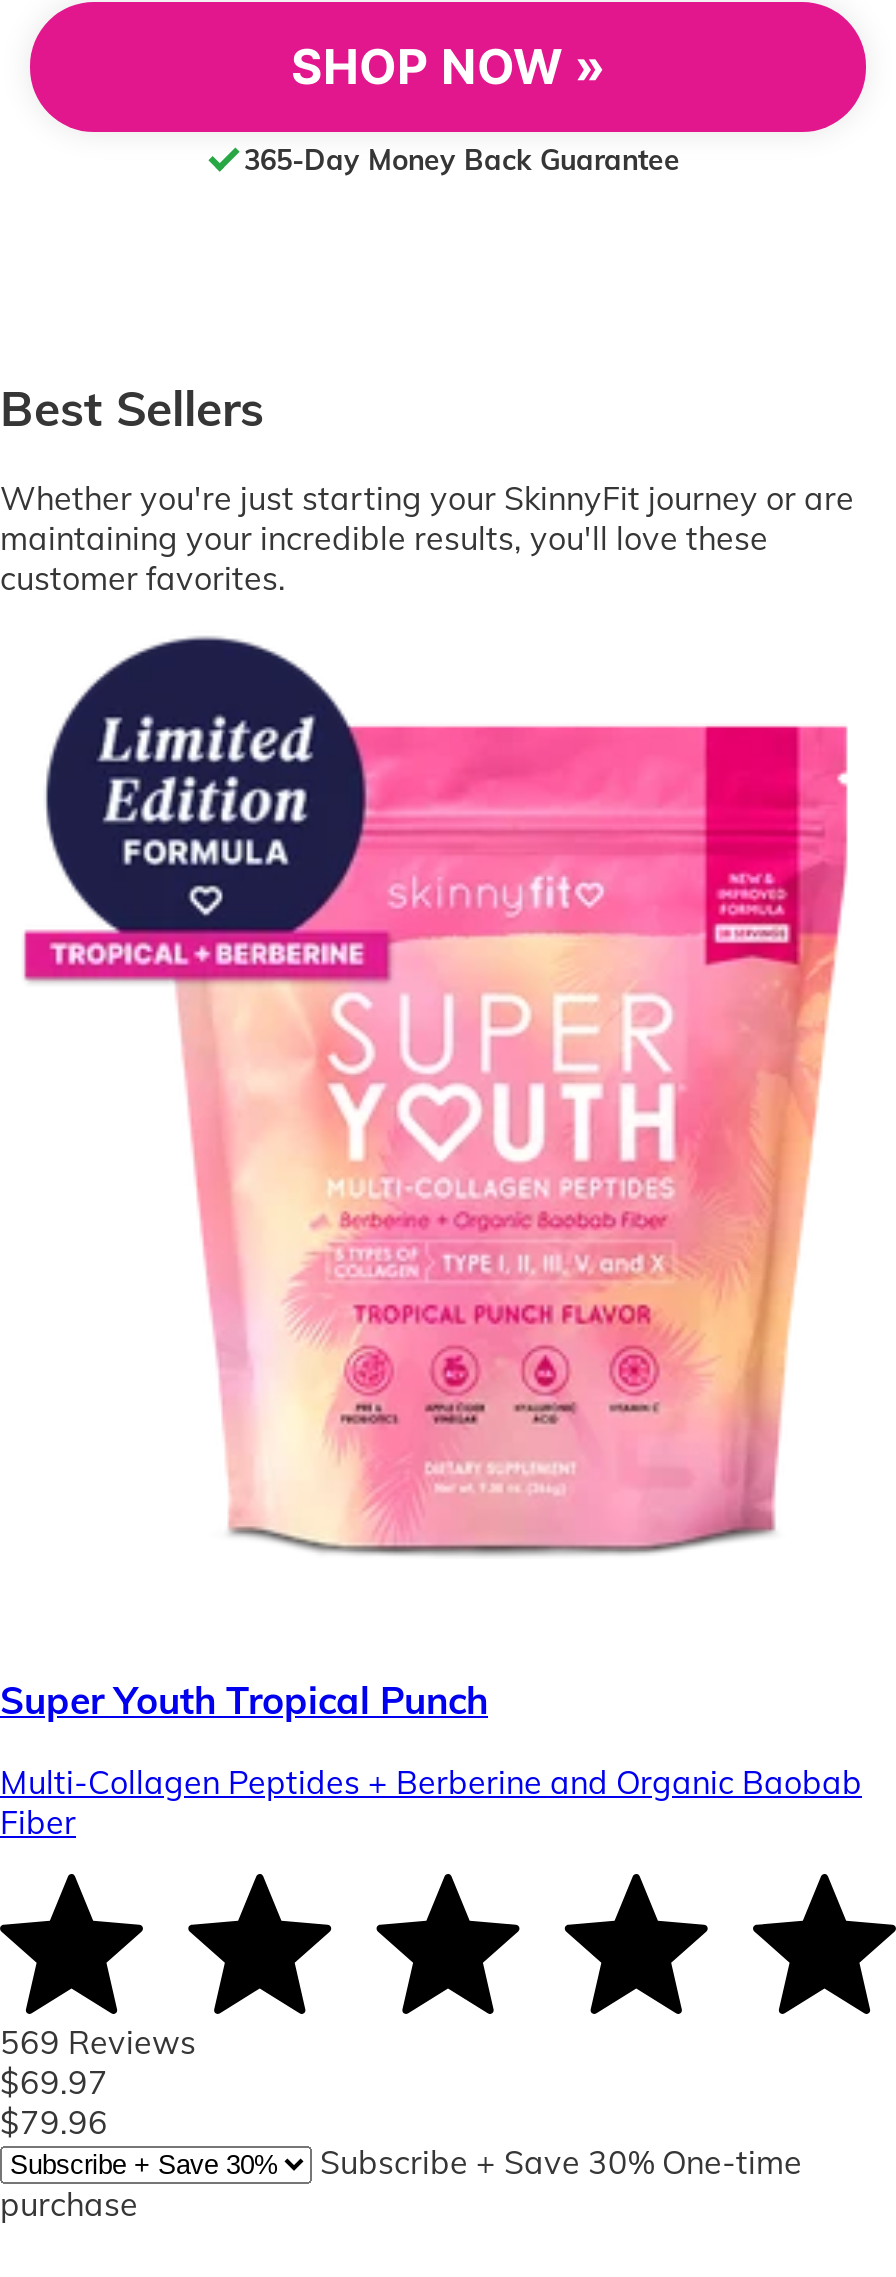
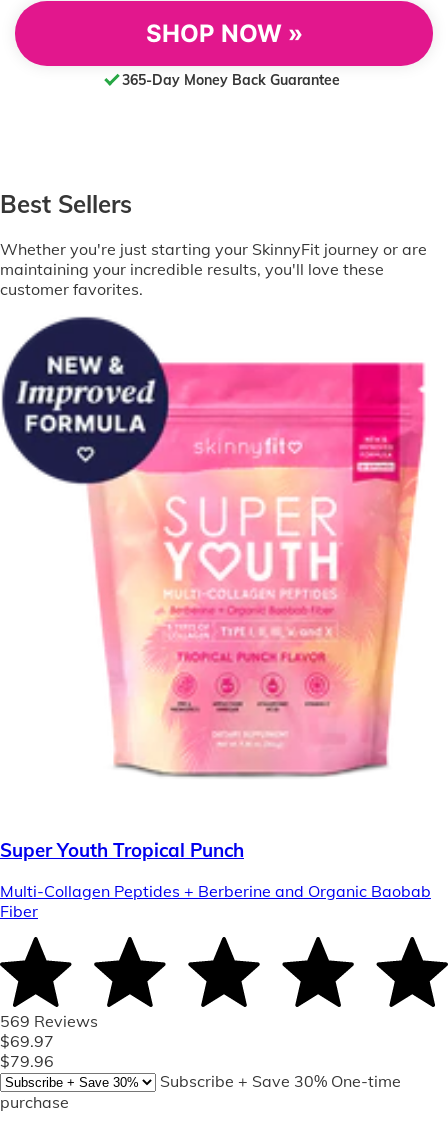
- [image]
+ [image]
